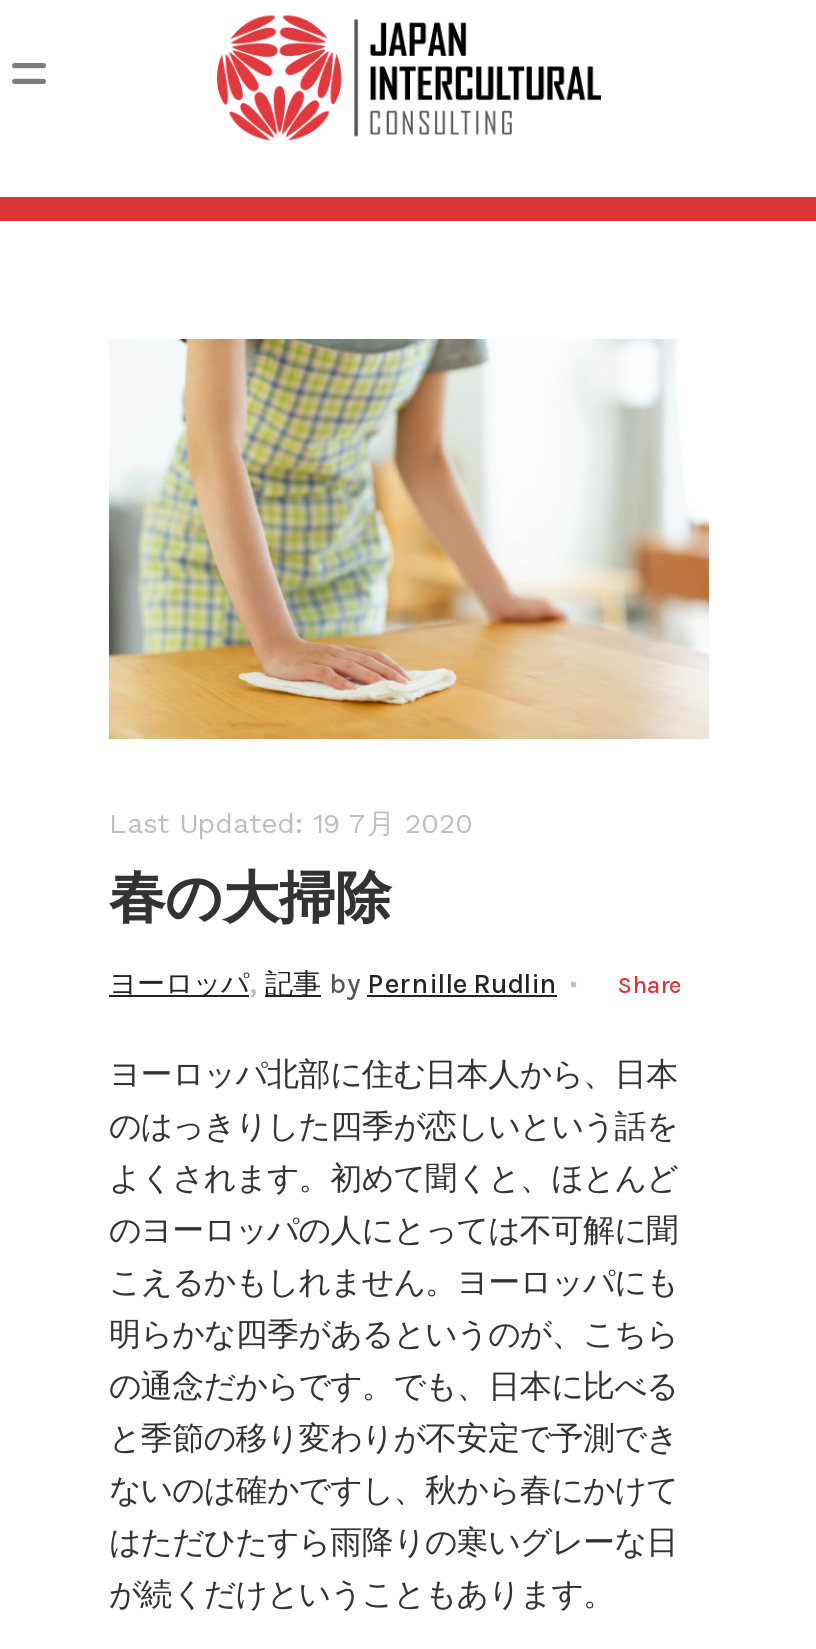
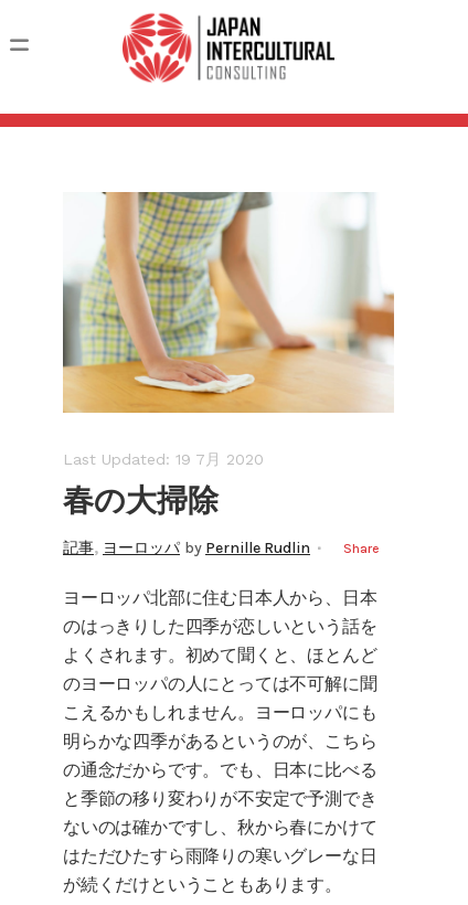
- ヨーロッパ,記事 by Pernille Rudlin
+ 記事,ヨーロッパ by Pernille Rudlin
